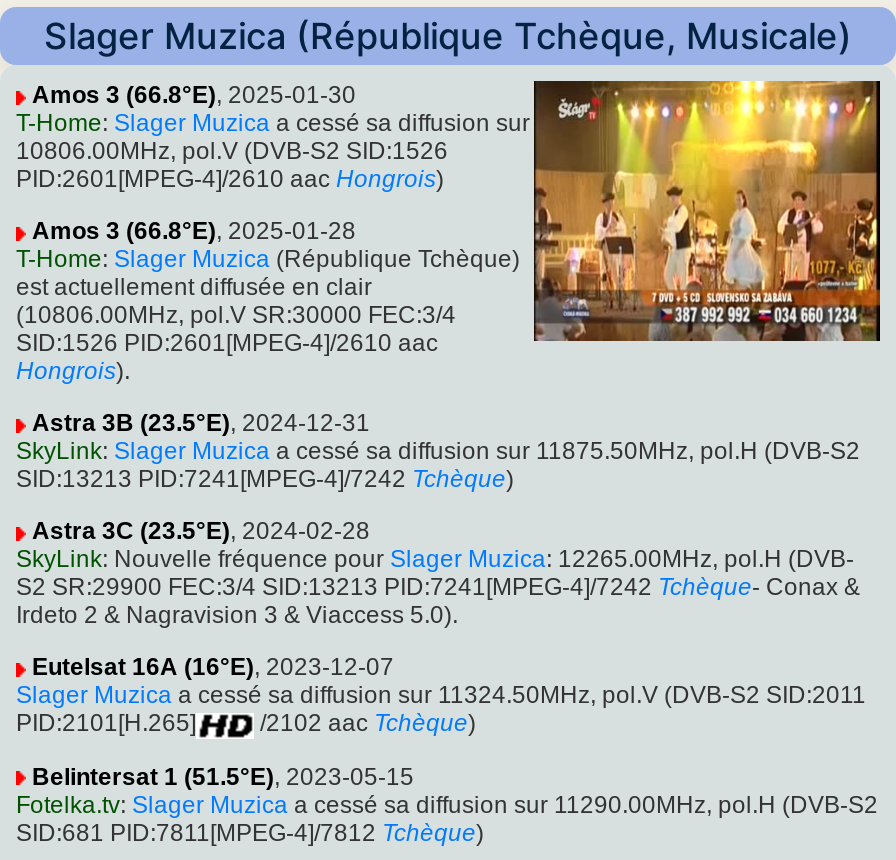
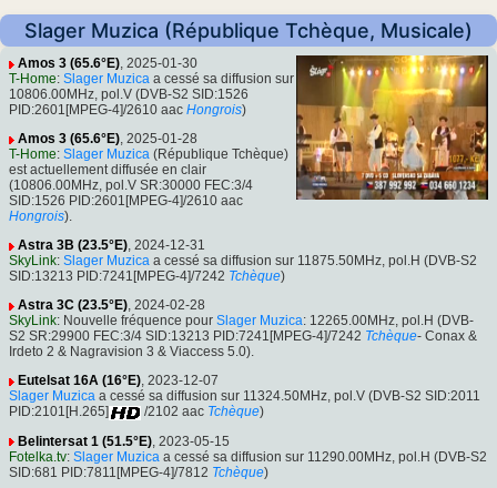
- Amos 3 (66.8°E), 2025-01-30
+ Amos 3 (65.6°E), 2025-01-30

- Amos 3 (66.8°E), 2025-01-28
+ Amos 3 (65.6°E), 2025-01-28
